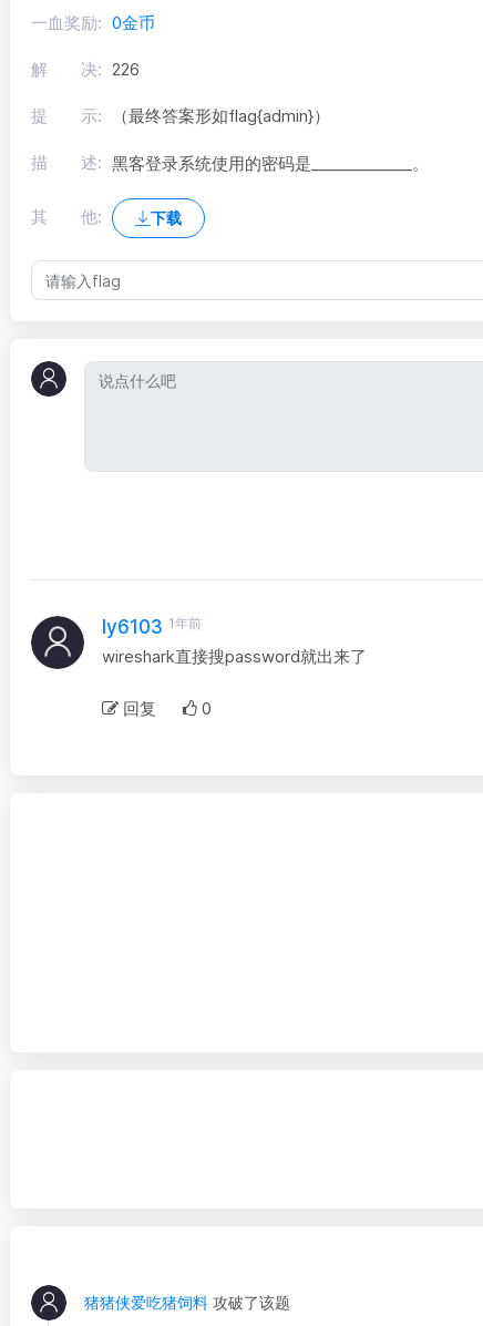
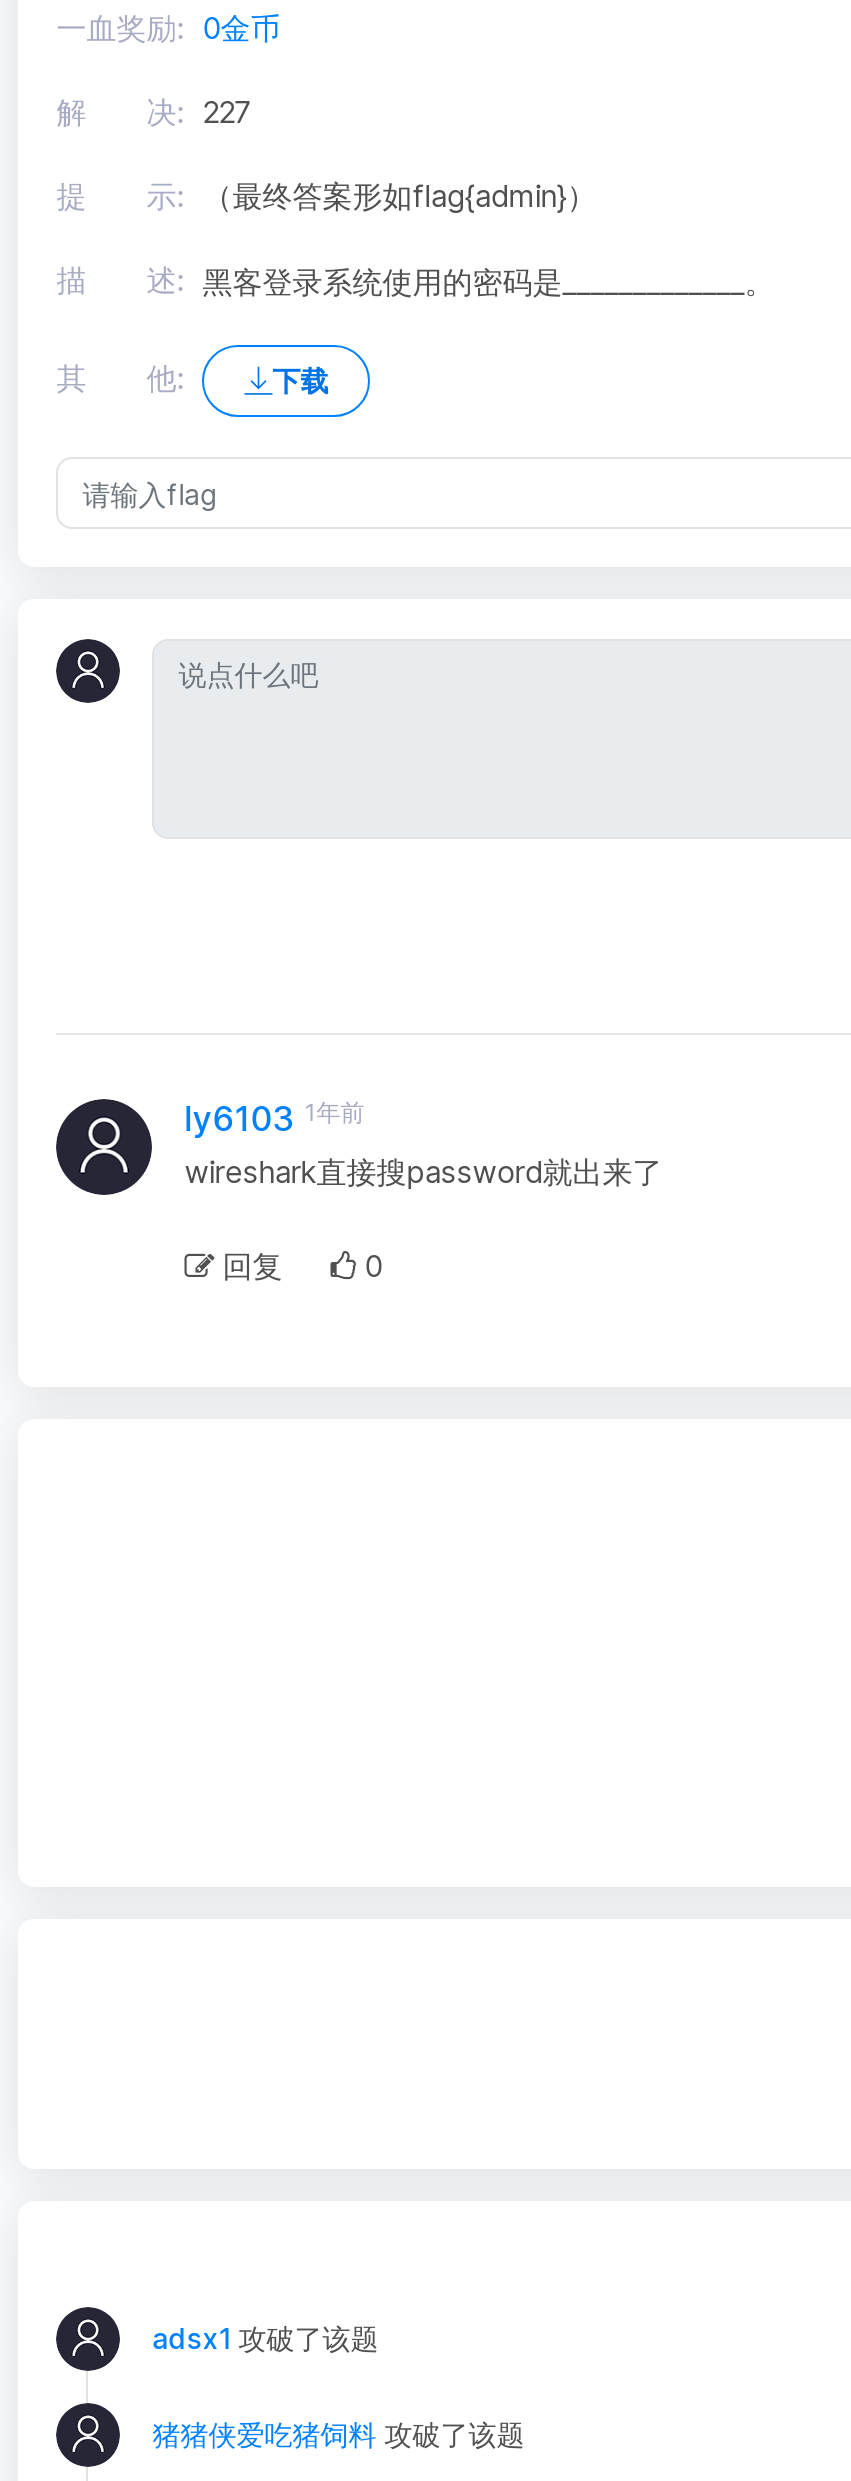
- 解 决: 226
+ 解 决: 227

+ adsx1攻破了该题
